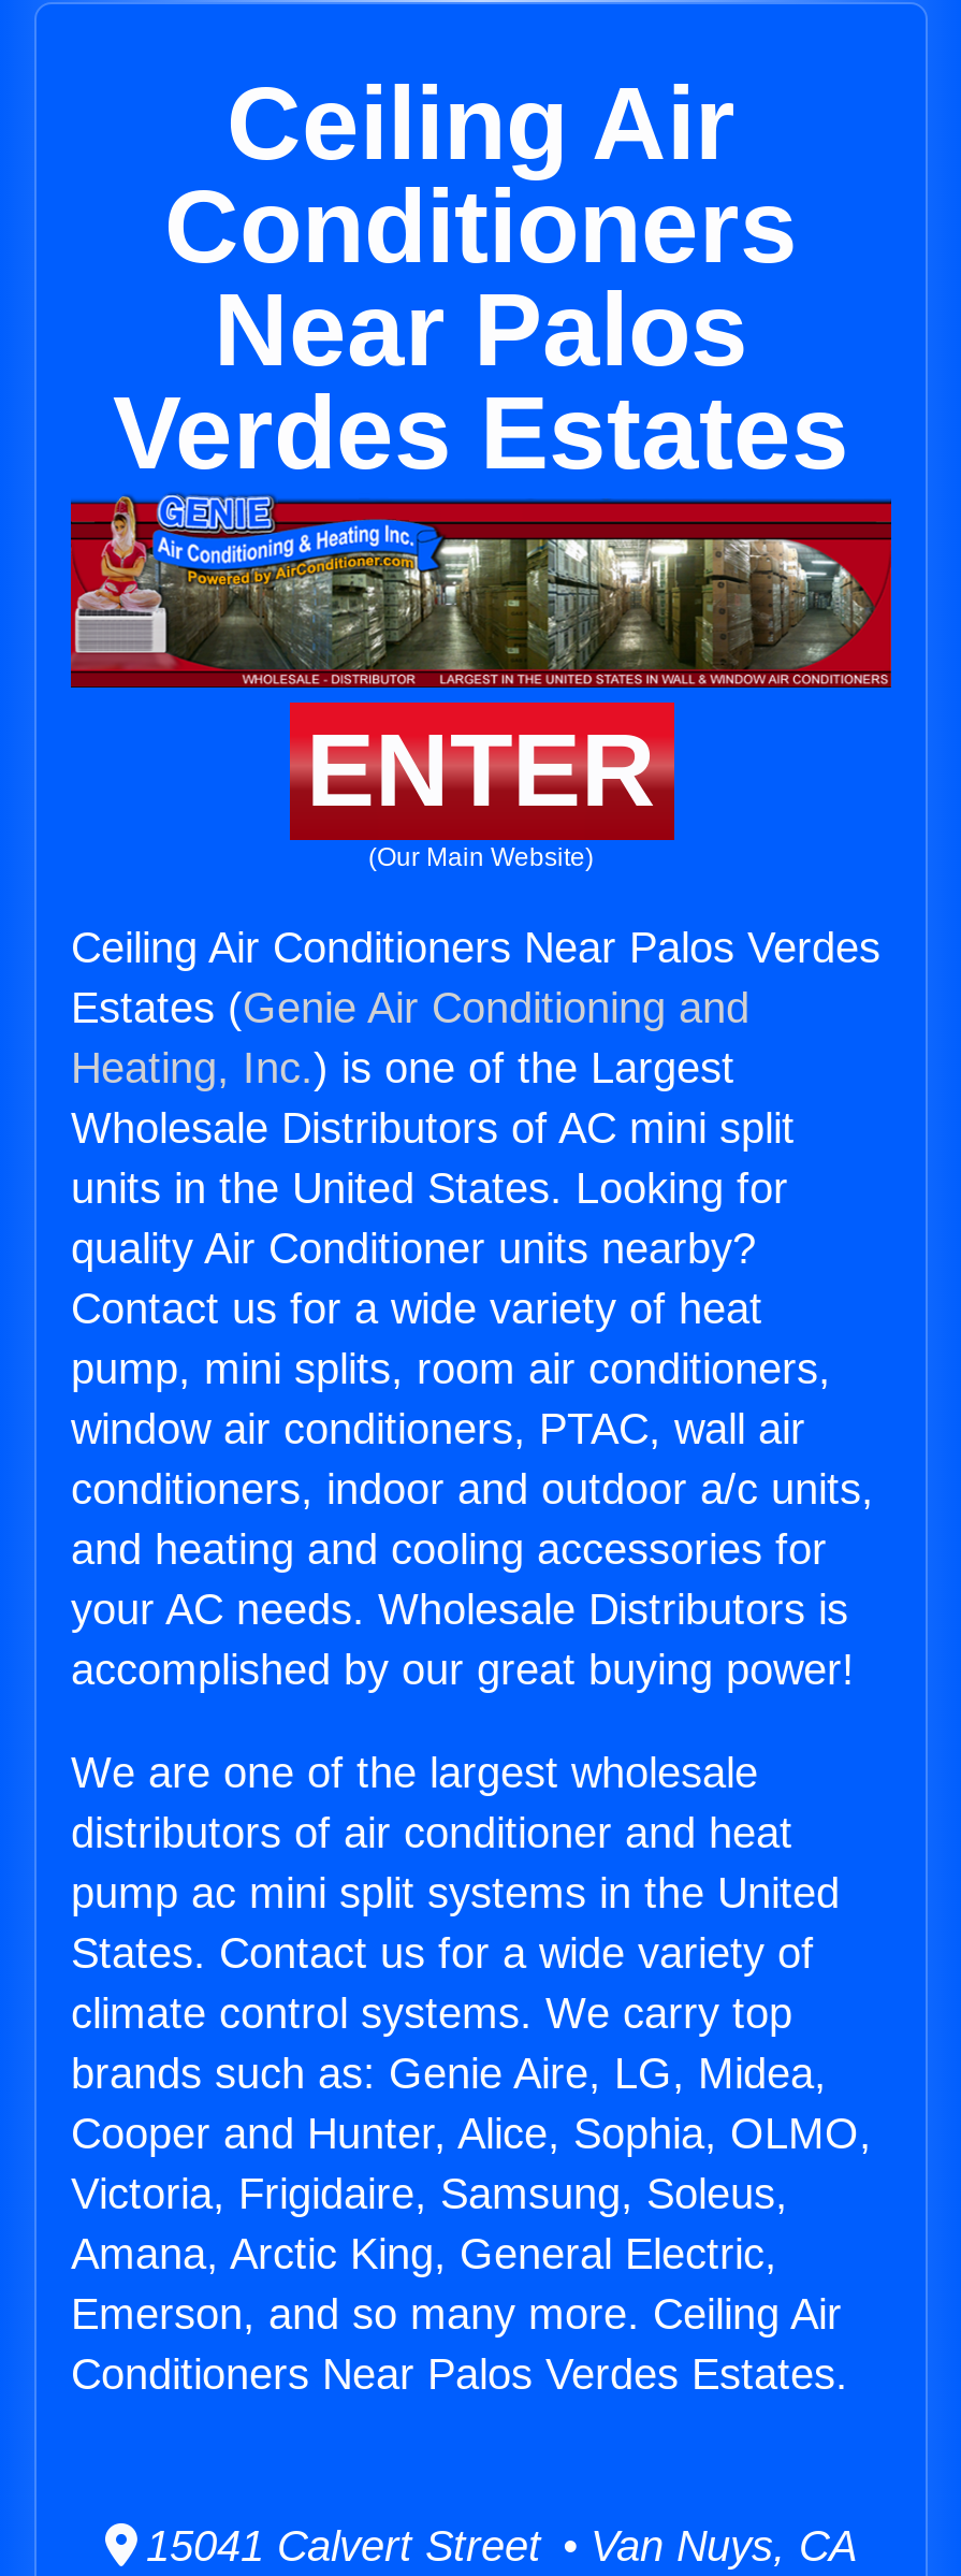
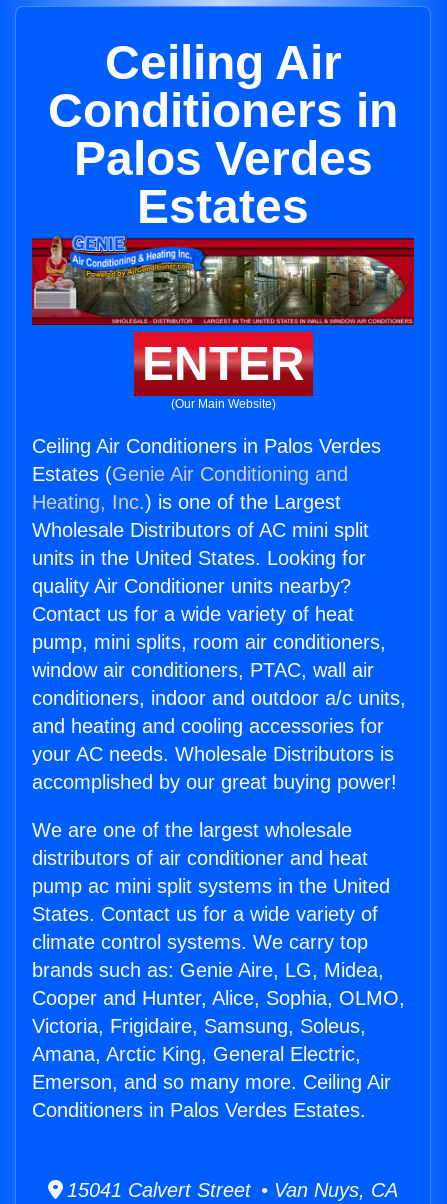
- Conditioners
- Near Palos
- Verdes Estates
+ Conditioners in
+ Palos Verdes
+ Estates

- Ceiling Air Conditioners Near Palos Verdes
+ Ceiling Air Conditioners in Palos Verdes

- Conditioners Near Palos Verdes Estates.
+ Conditioners in Palos Verdes Estates.
